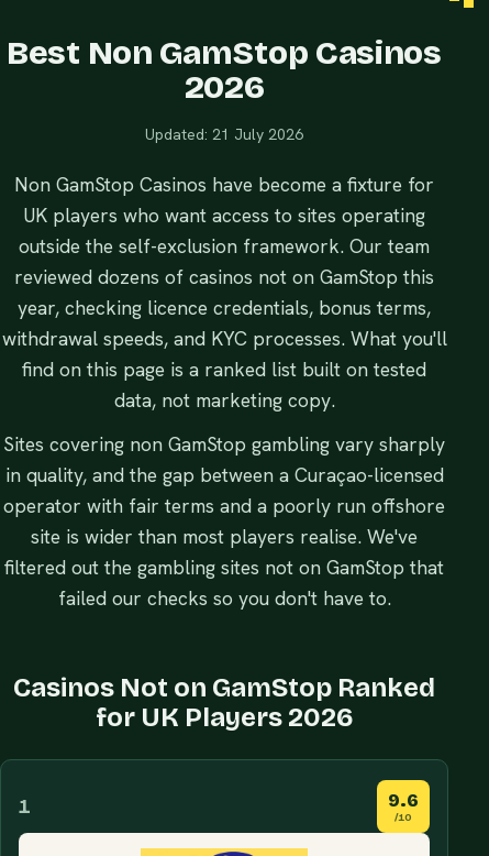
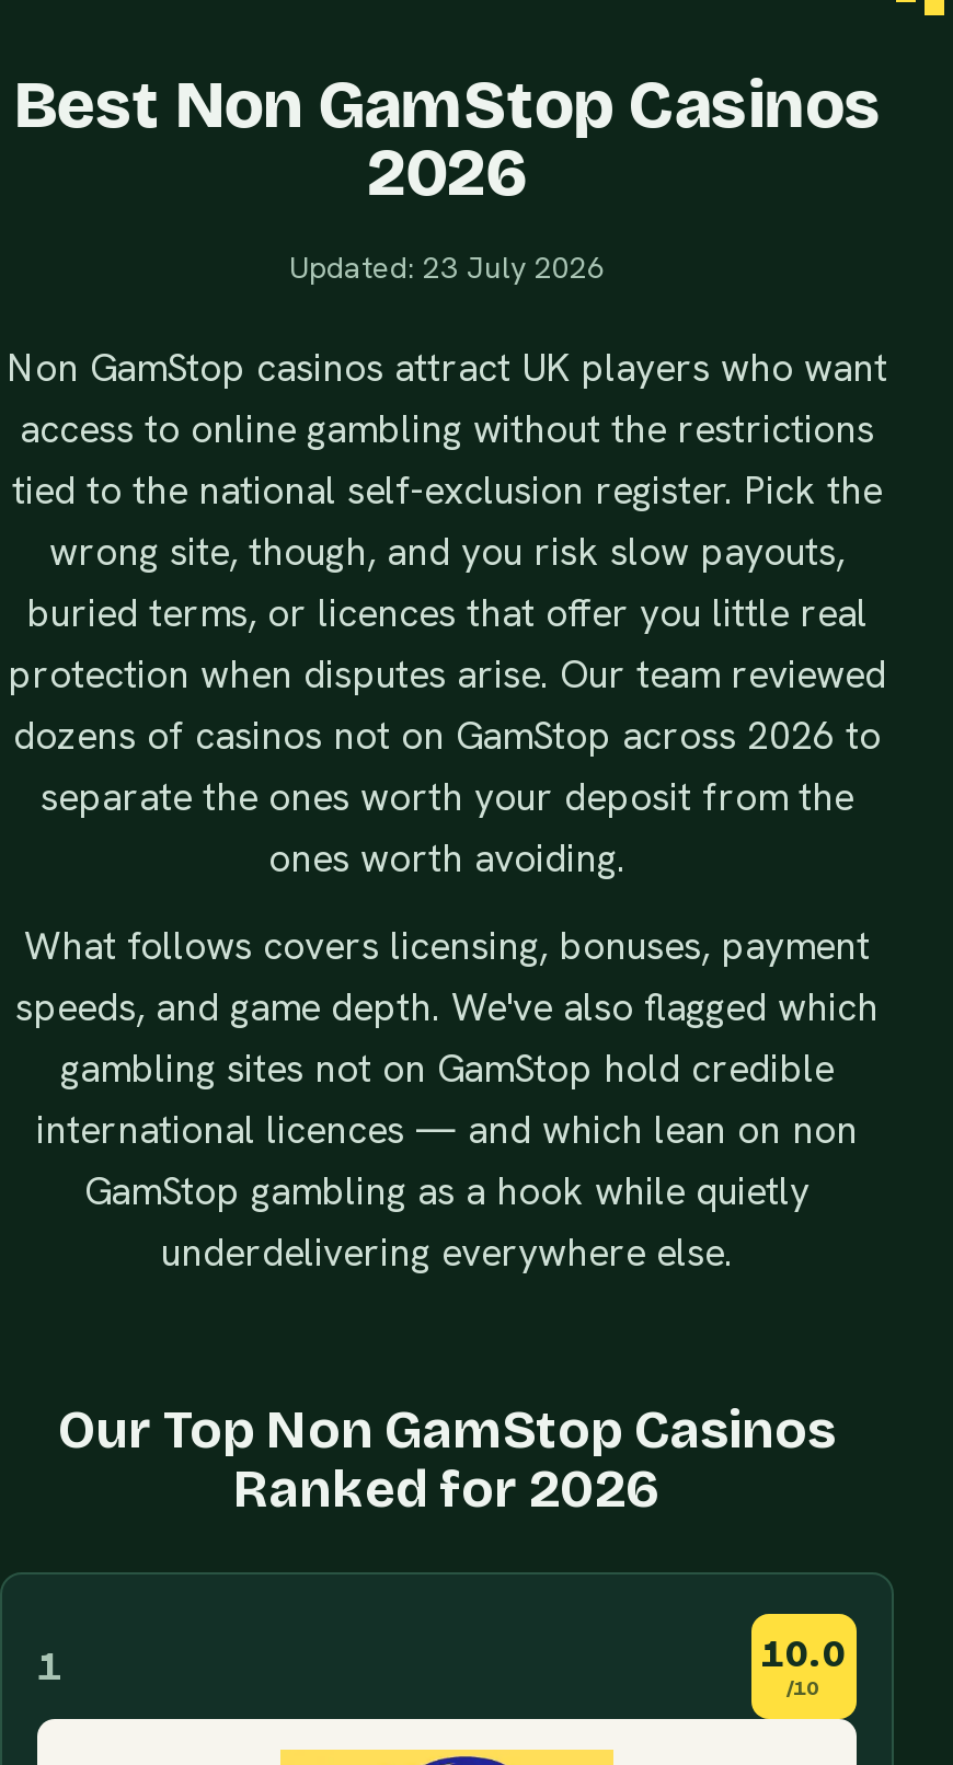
- Updated: 21 July 2026
+ Updated: 23 July 2026

- Non GamStop Casinos have become a fixture for
- UK players who want access to sites operating
- outside the self-exclusion framework. Our team
- reviewed dozens of casinos not on GamStop this
- year, checking licence credentials, bonus terms,
- withdrawal speeds, and KYC processes. What you'll
- find on this page is a ranked list built on tested
- data, not marketing copy.
+ Non GamStop casinos attract UK players who want
+ access to online gambling without the restrictions
+ tied to the national self-exclusion register. Pick the
+ wrong site, though, and you risk slow payouts,
+ buried terms, or licences that offer you little real
+ protection when disputes arise. Our team reviewed
+ dozens of casinos not on GamStop across 2026 to
+ separate the ones worth your deposit from the
+ ones worth avoiding.

- Sites covering non GamStop gambling vary sharply
- in quality, and the gap between a Curaçao-licensed
- operator with fair terms and a poorly run offshore
- site is wider than most players realise. We've
- filtered out the gambling sites not on GamStop that
- failed our checks so you don't have to.
+ What follows covers licensing, bonuses, payment
+ speeds, and game depth. We've also flagged which
+ gambling sites not on GamStop hold credible
+ international licences — and which lean on non
+ GamStop gambling as a hook while quietly
+ underdelivering everywhere else.

- Casinos Not on GamStop Ranked
- for UK Players 2026
+ Our Top Non GamStop Casinos
+ Ranked for 2026

- 9.6
+ 10.0
